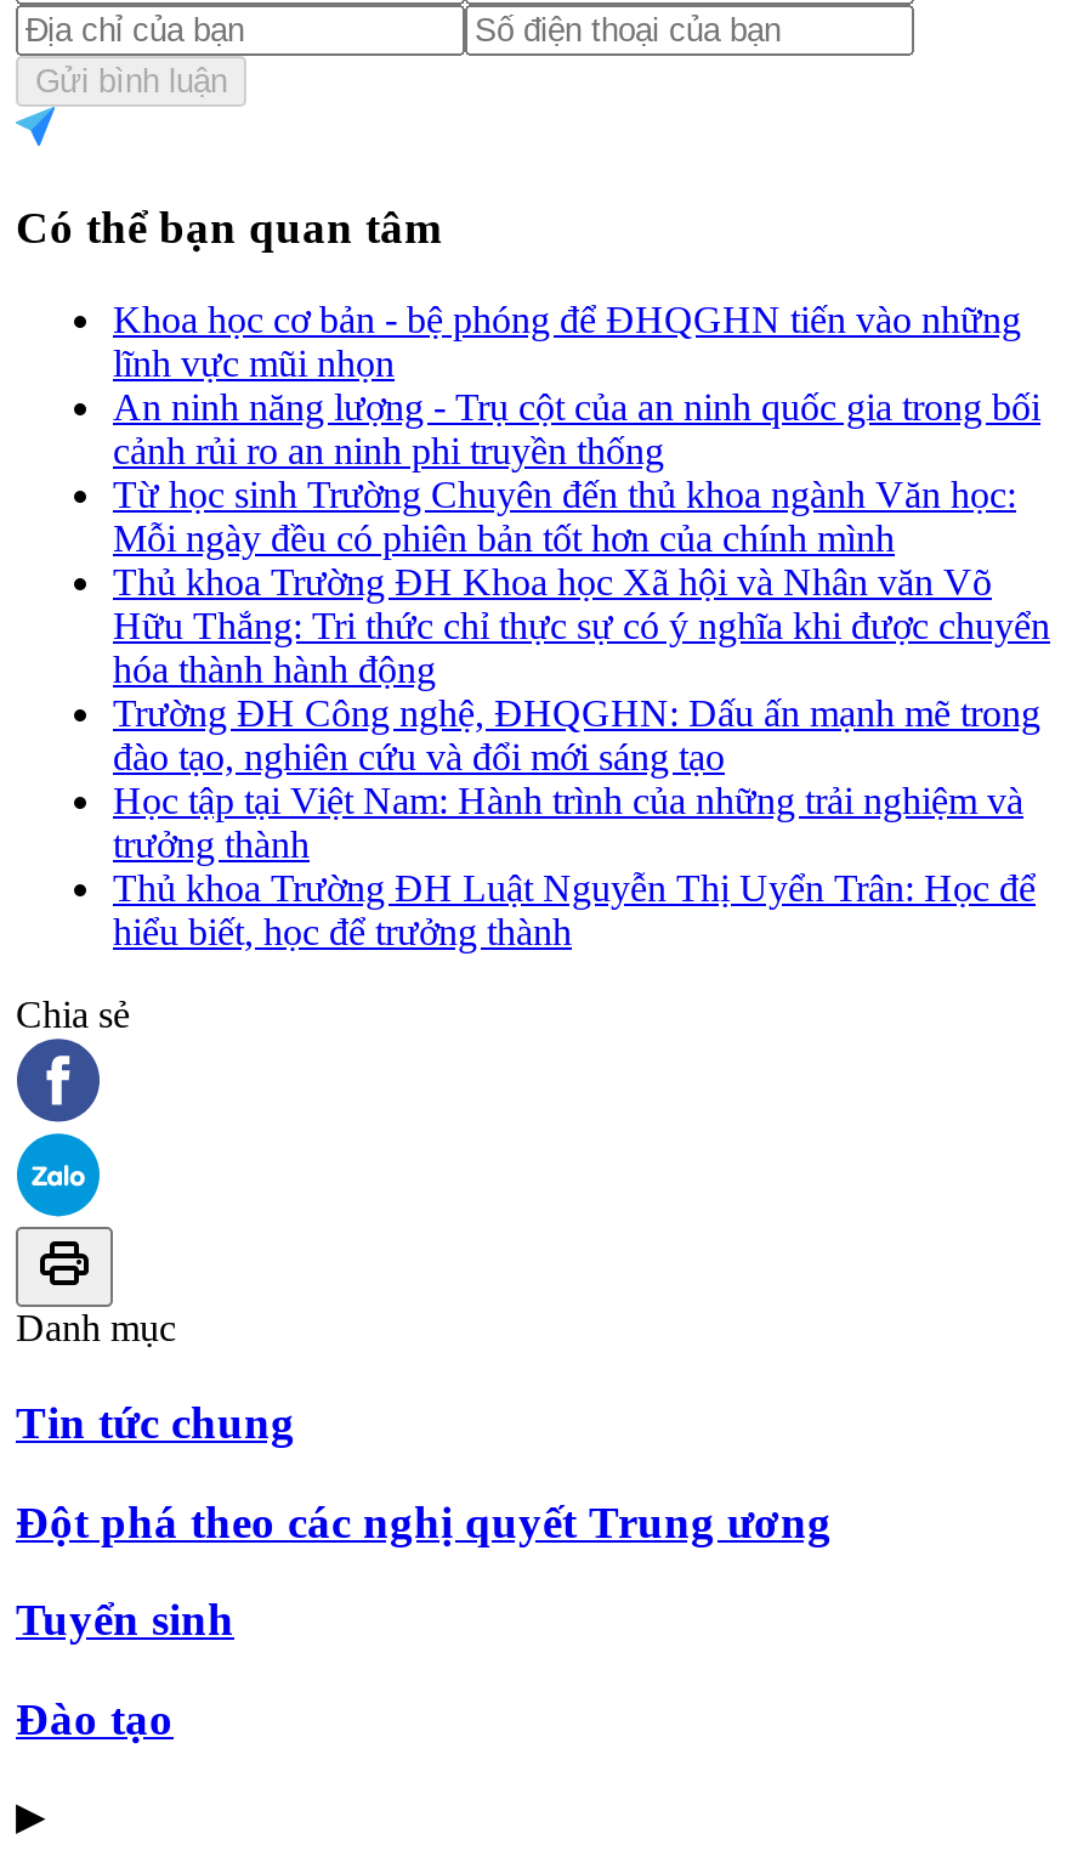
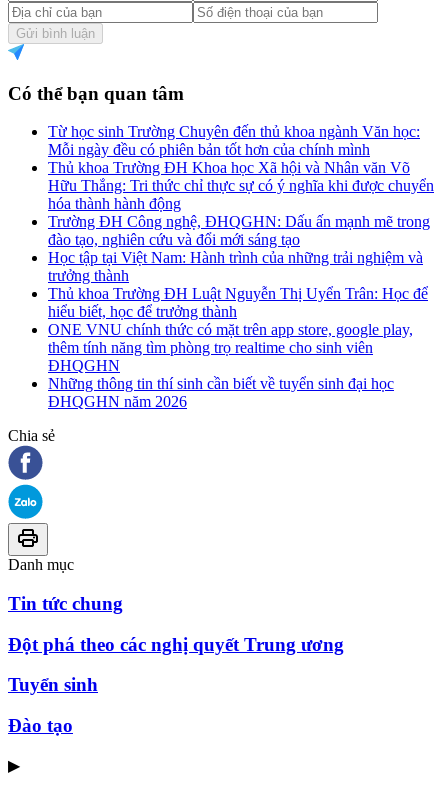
- Khoa học cơ bản - bệ phóng để ĐHQGHN tiến vào những
- lĩnh vực mũi nhọn
- An ninh năng lượng - Trụ cột của an ninh quốc gia trong bối
- cảnh rủi ro an ninh phi truyền thống

moved up: Từ học sinh Trường Chuyên đến thủ khoa ngành Văn học: | Mỗi ngày đều có phiên bản tốt hơn của chính mình | Thủ khoa Trường ĐH Khoa học Xã hội và Nhân văn Võ | ... | Thủ khoa Trường ĐH Luật Nguyễn Thị Uyển Trân: Học để | hiểu biết, học để trưởng thành

+ ONE VNU chính thức có mặt trên app store, google play,
+ thêm tính năng tìm phòng trọ realtime cho sinh viên
+ ĐHQGHN
+ Những thông tin thí sinh cần biết về tuyển sinh đại học
+ ĐHQGHN năm 2026
